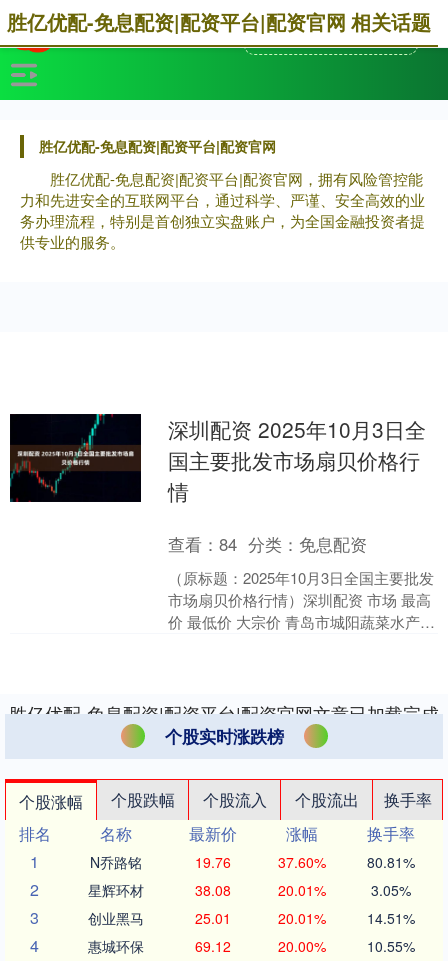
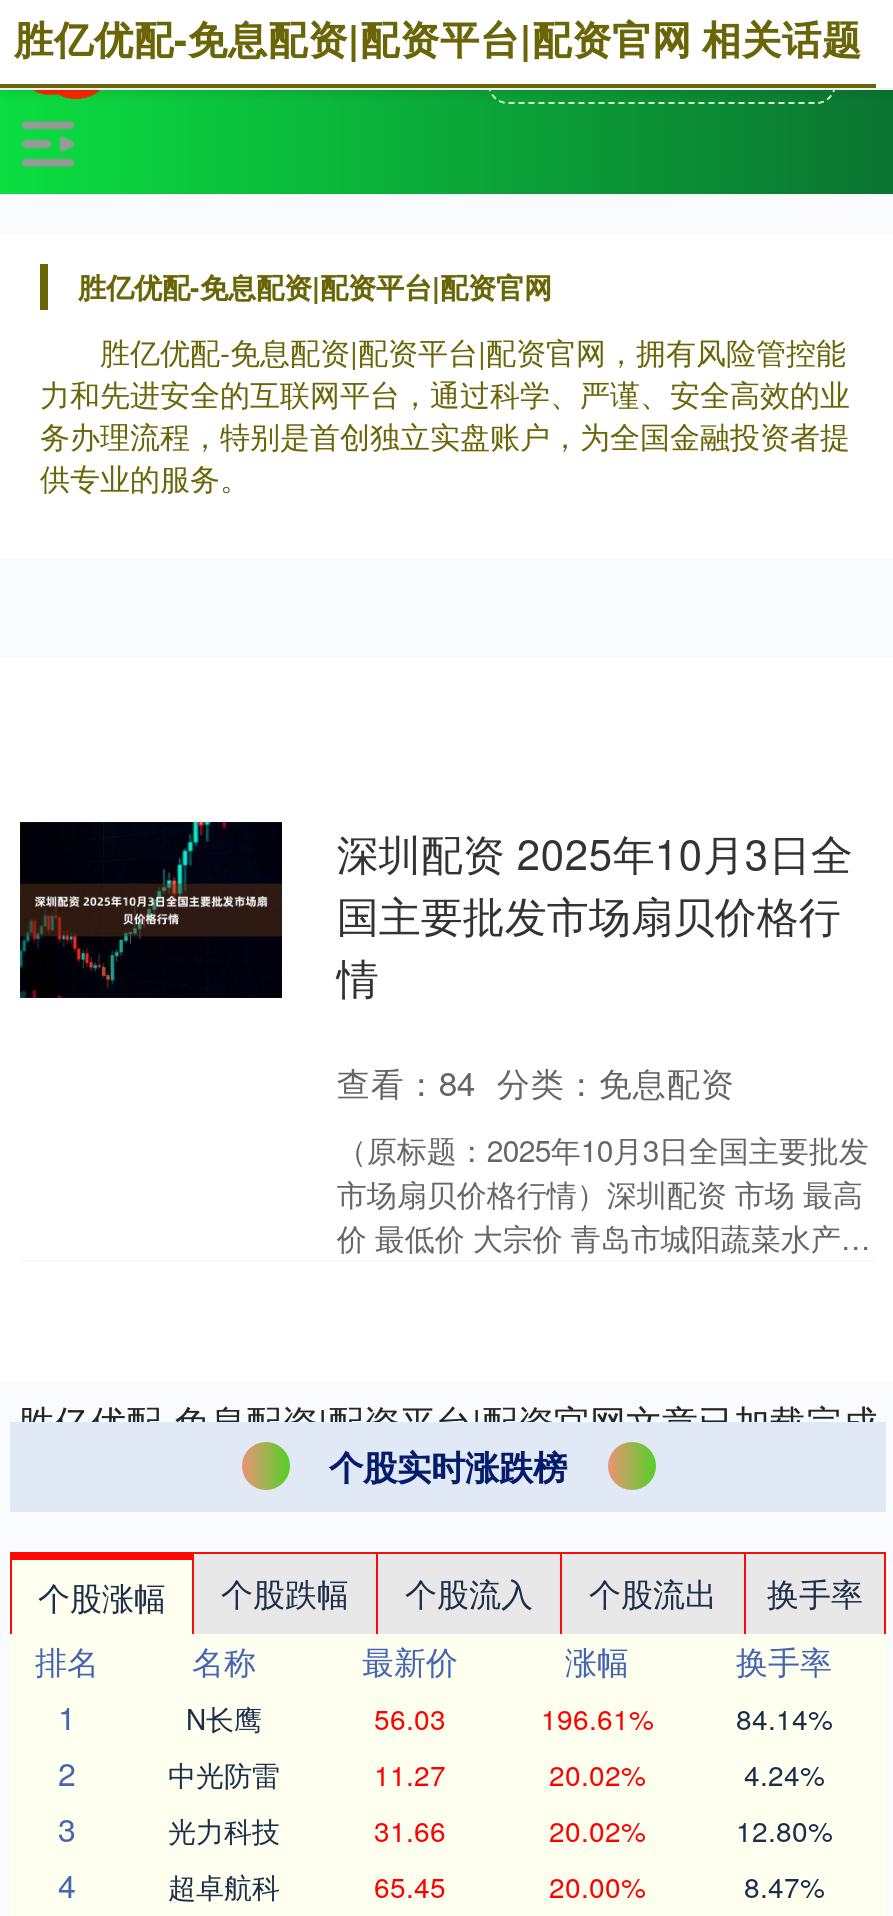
- N乔路铭
- 19.76
- 37.60%
- 80.81%
+ N长鹰
+ 56.03
+ 196.61%
+ 84.14%

- 星辉环材
- 38.08
- 20.01%
- 3.05%
+ 中光防雷
+ 11.27
+ 20.02%
+ 4.24%

- 创业黑马
- 25.01
- 20.01%
- 14.51%
+ 光力科技
+ 31.66
+ 20.02%
+ 12.80%

- 惠城环保
- 69.12
+ 超卓航科
+ 65.45

- 10.55%
+ 8.47%
